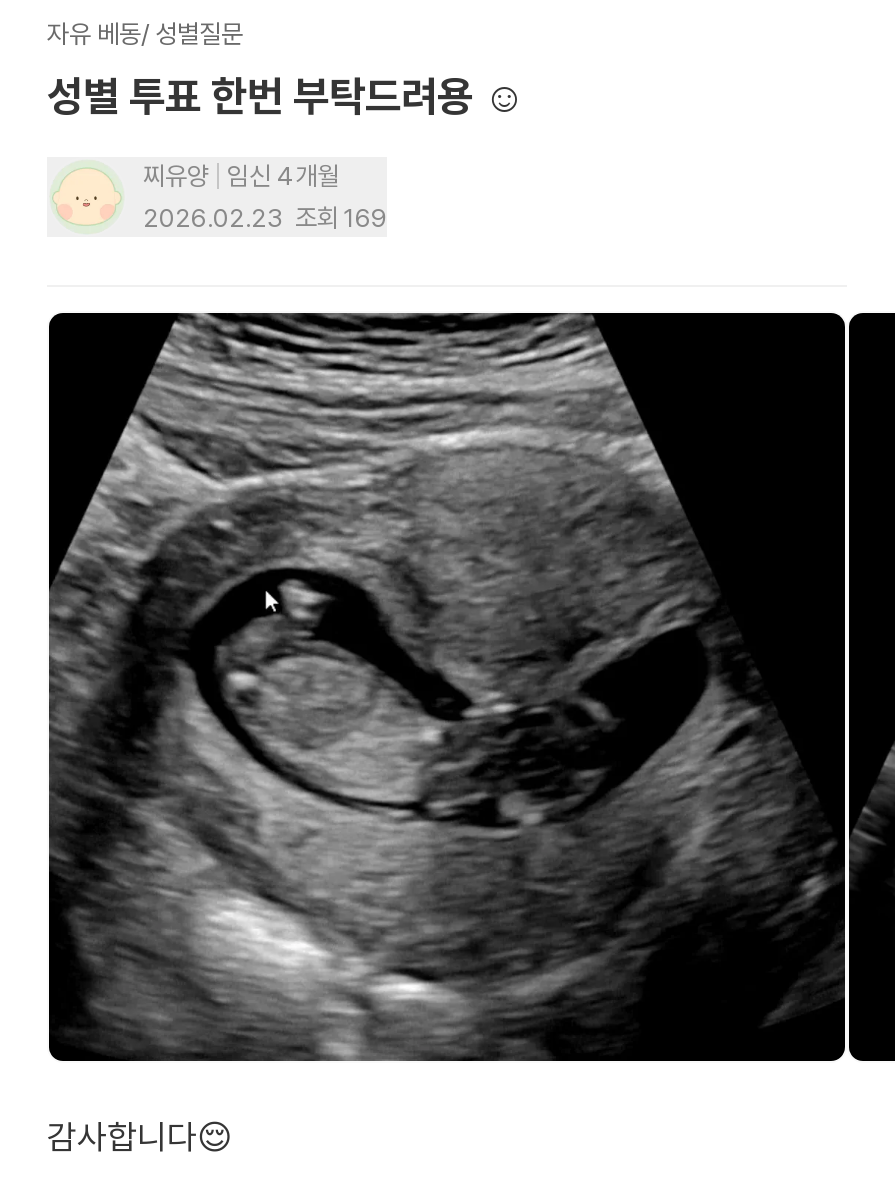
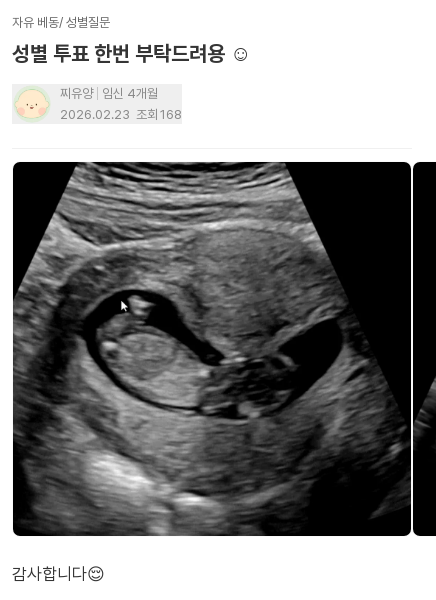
- 2026.02.23 조회 169
+ 2026.02.23 조회 168
